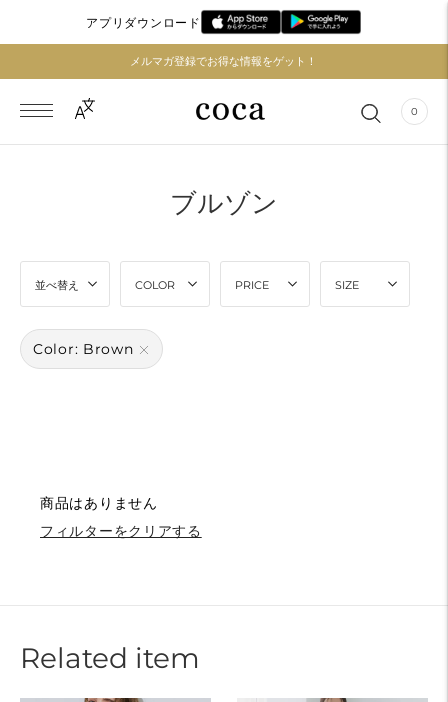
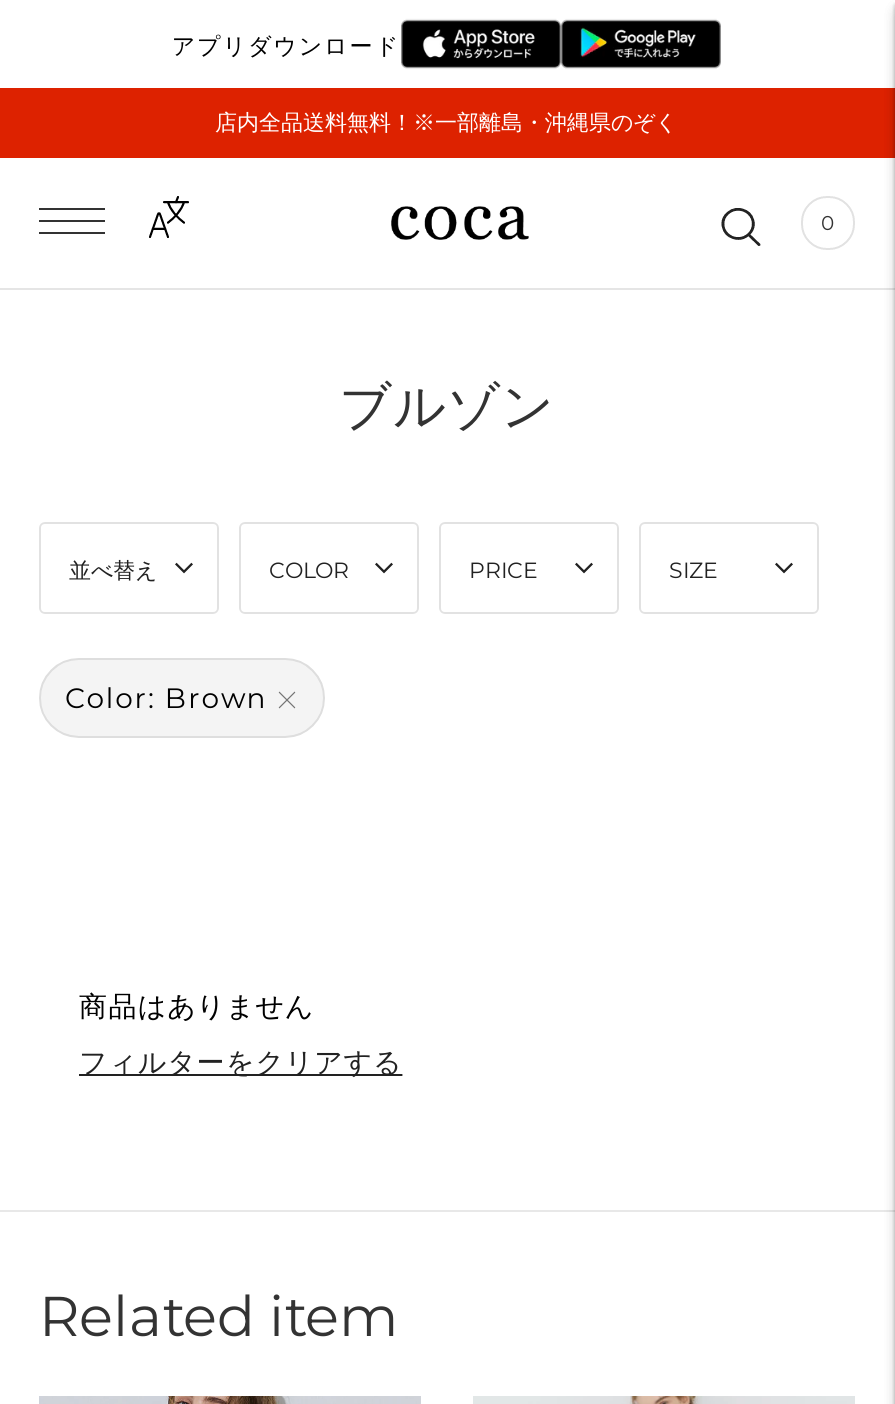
- メルマガ登録でお得な情報をゲット！
+ 店内全品送料無料！※一部離島・沖縄県のぞく
